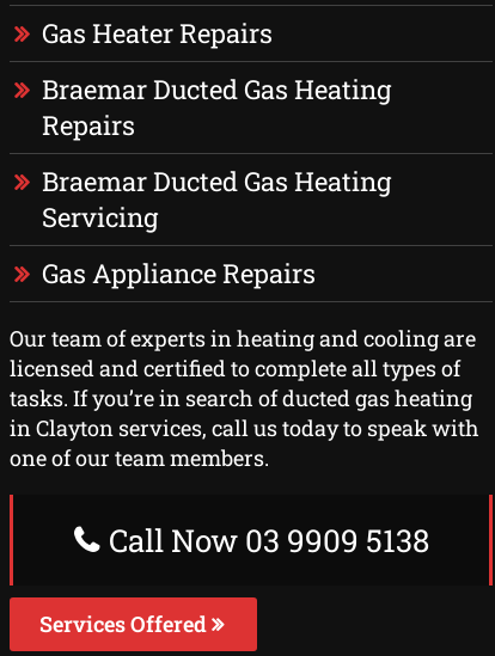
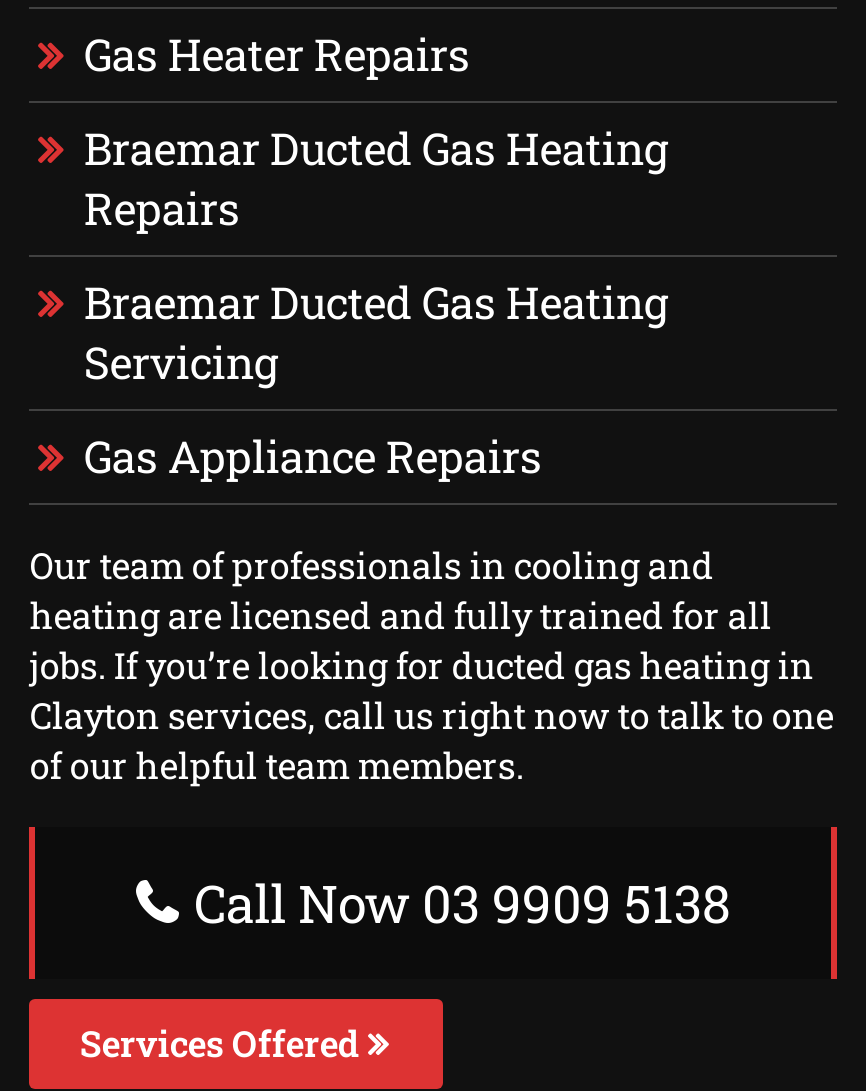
- Our team of experts in heating and cooling are
- licensed and certified to complete all types of
- tasks. If you’re in search of ducted gas heating
- in Clayton services, call us today to speak with
- one of our team members.
+ Our team of professionals in cooling and
+ heating are licensed and fully trained for all
+ jobs. If you’re looking for ducted gas heating in
+ Clayton services, call us right now to talk to one
+ of our helpful team members.
